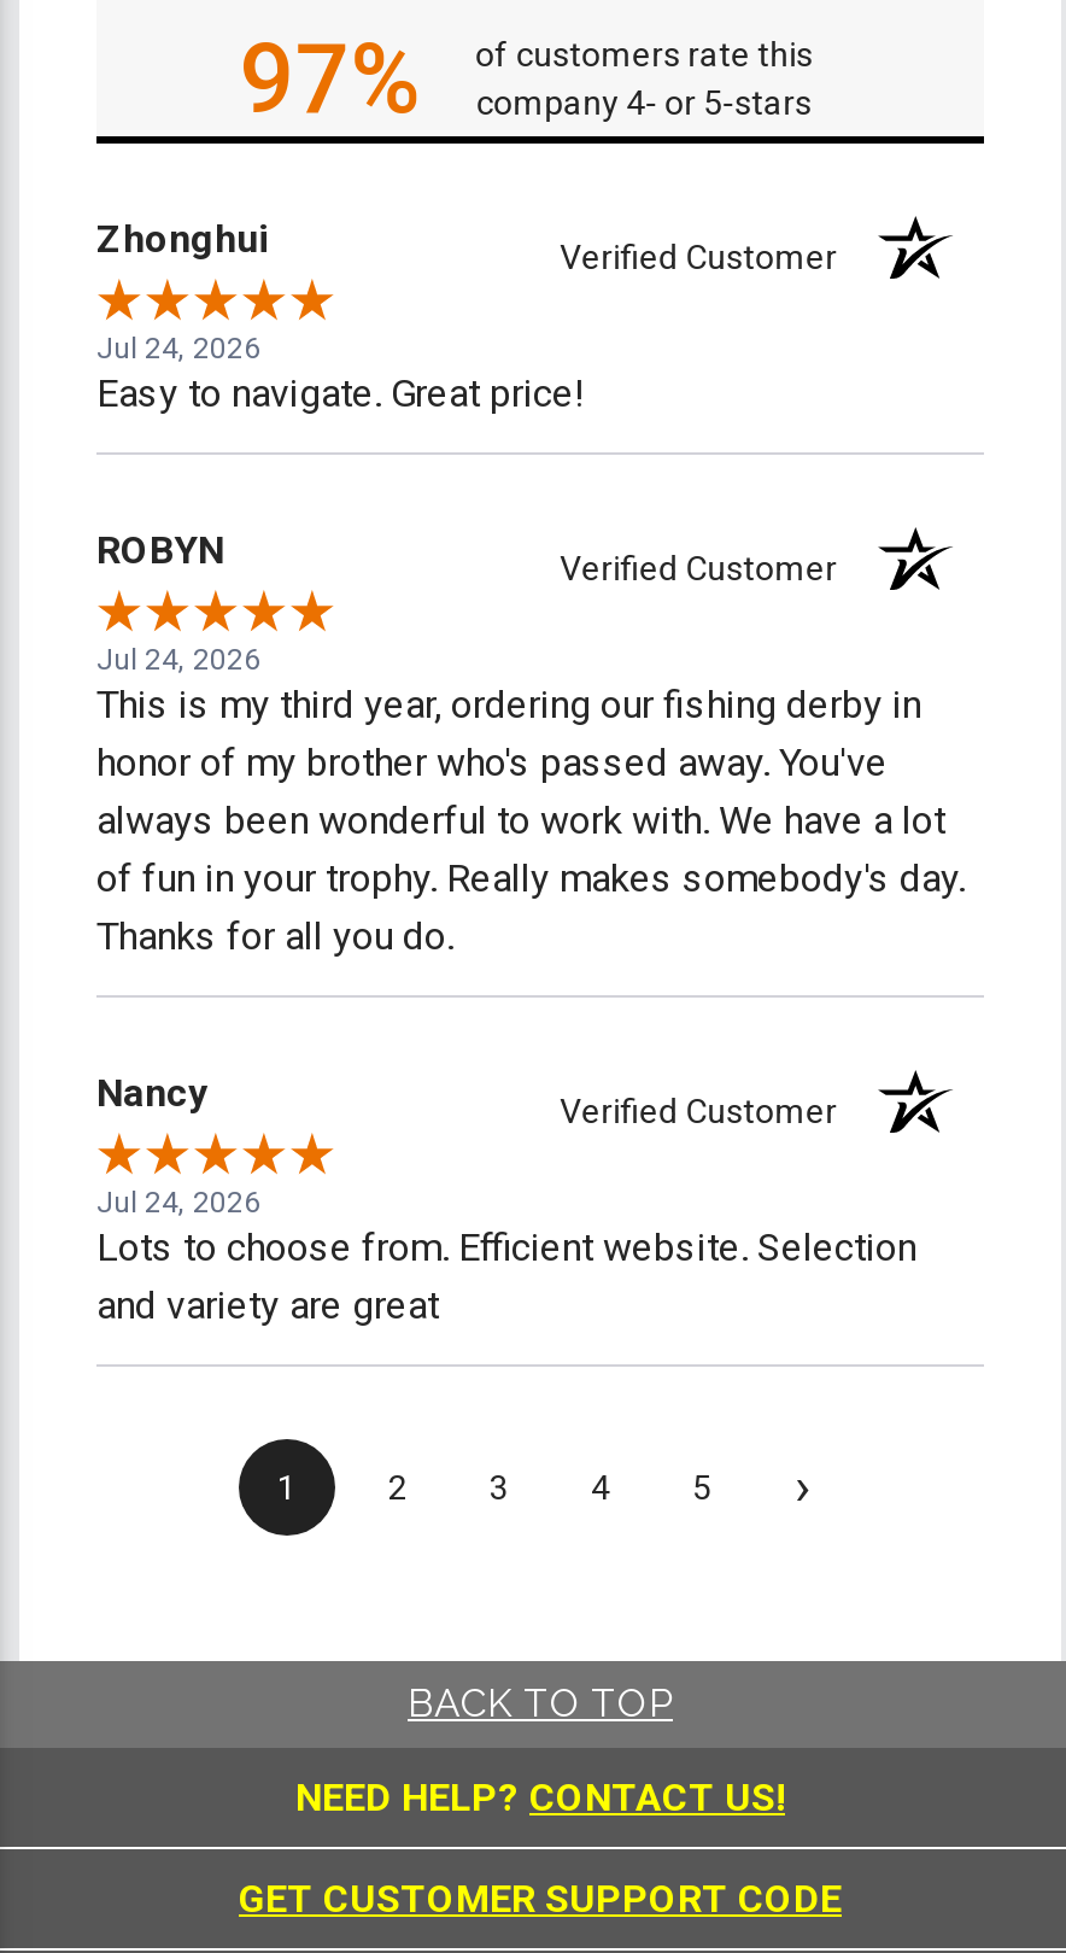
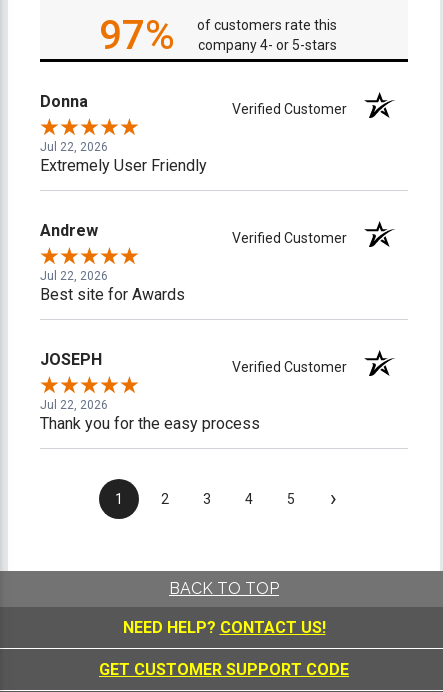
- Zhonghui
+ Donna

- Jul 24, 2026
- Easy to navigate. Great price!
+ Jul 22, 2026
+ Extremely User Friendly

- ROBYN
+ Andrew

- Jul 24, 2026
- This is my third year, ordering our fishing derby in
- honor of my brother who's passed away. You've
- always been wonderful to work with. We have a lot
- of fun in your trophy. Really makes somebody's day.
- Thanks for all you do.
+ Jul 22, 2026
+ Best site for Awards

- Nancy
+ JOSEPH

- Jul 24, 2026
- Lots to choose from. Efficient website. Selection
- and variety are great
+ Jul 22, 2026
+ Thank you for the easy process
